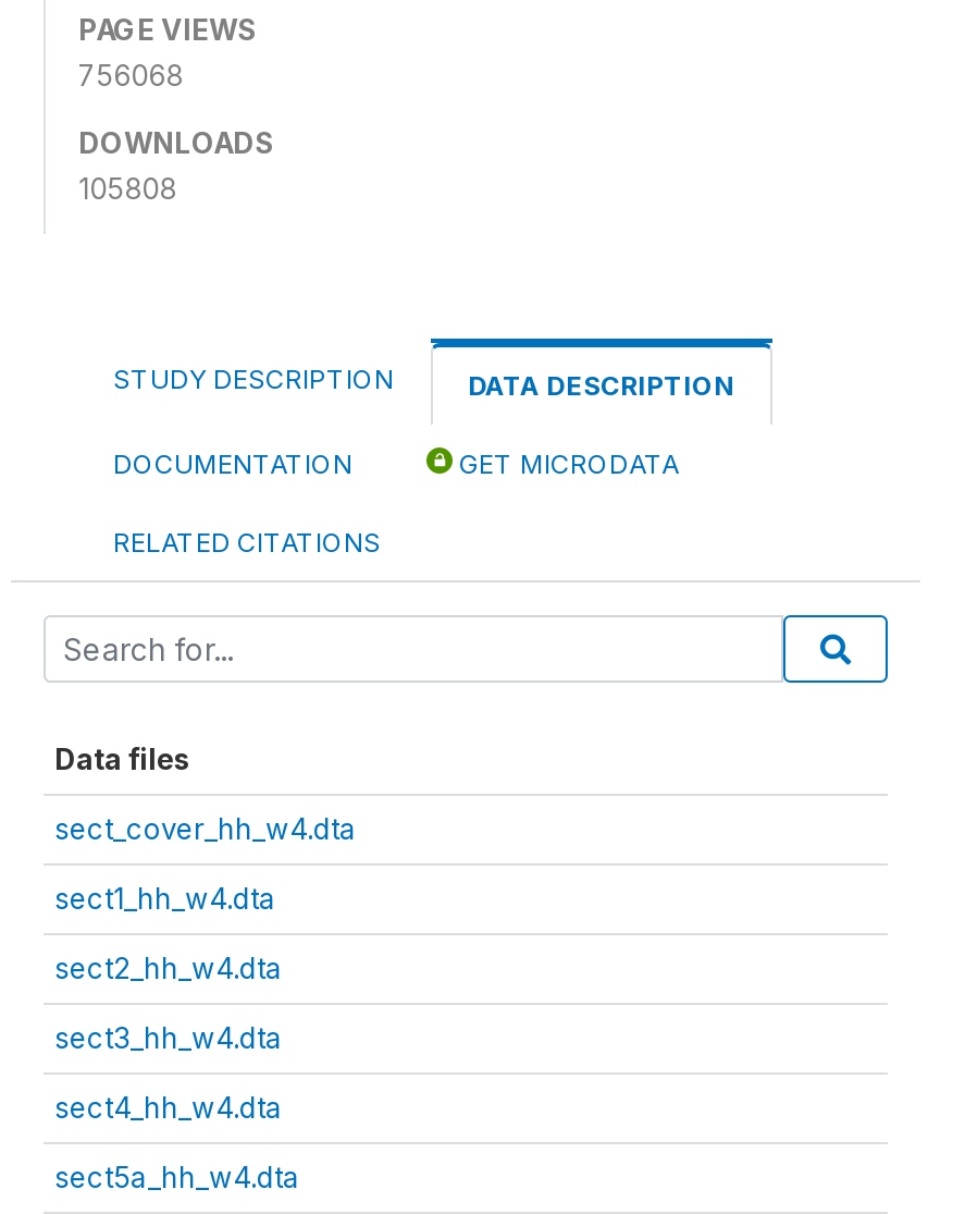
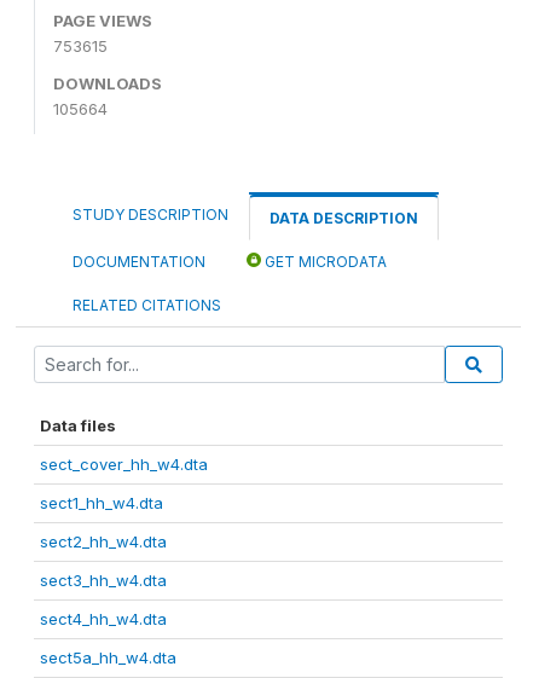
- 756068
+ 753615

- 105808
+ 105664
